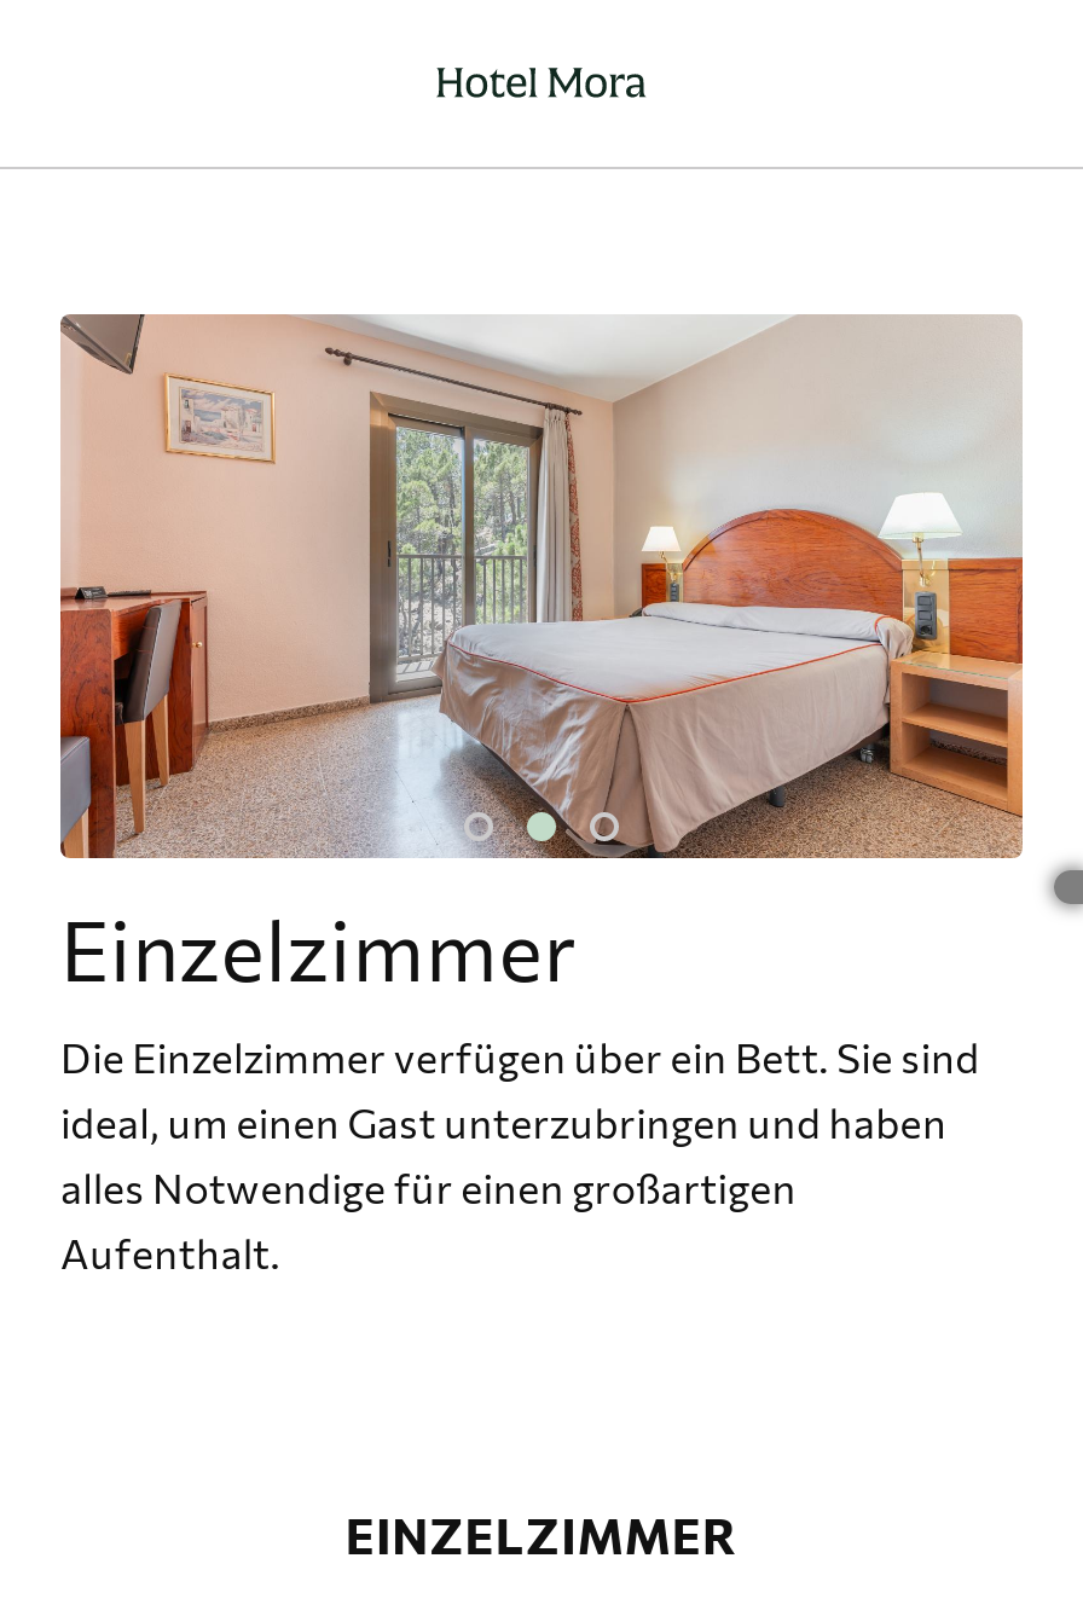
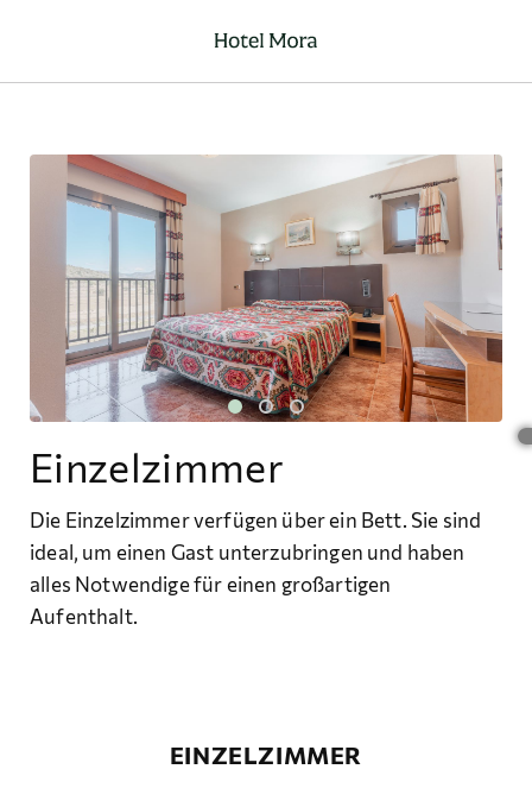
- [image]
+ [image]
